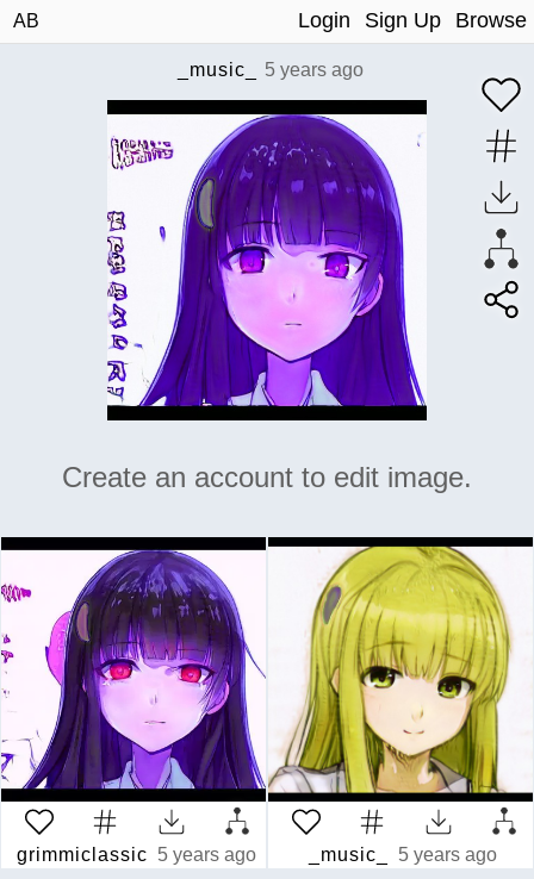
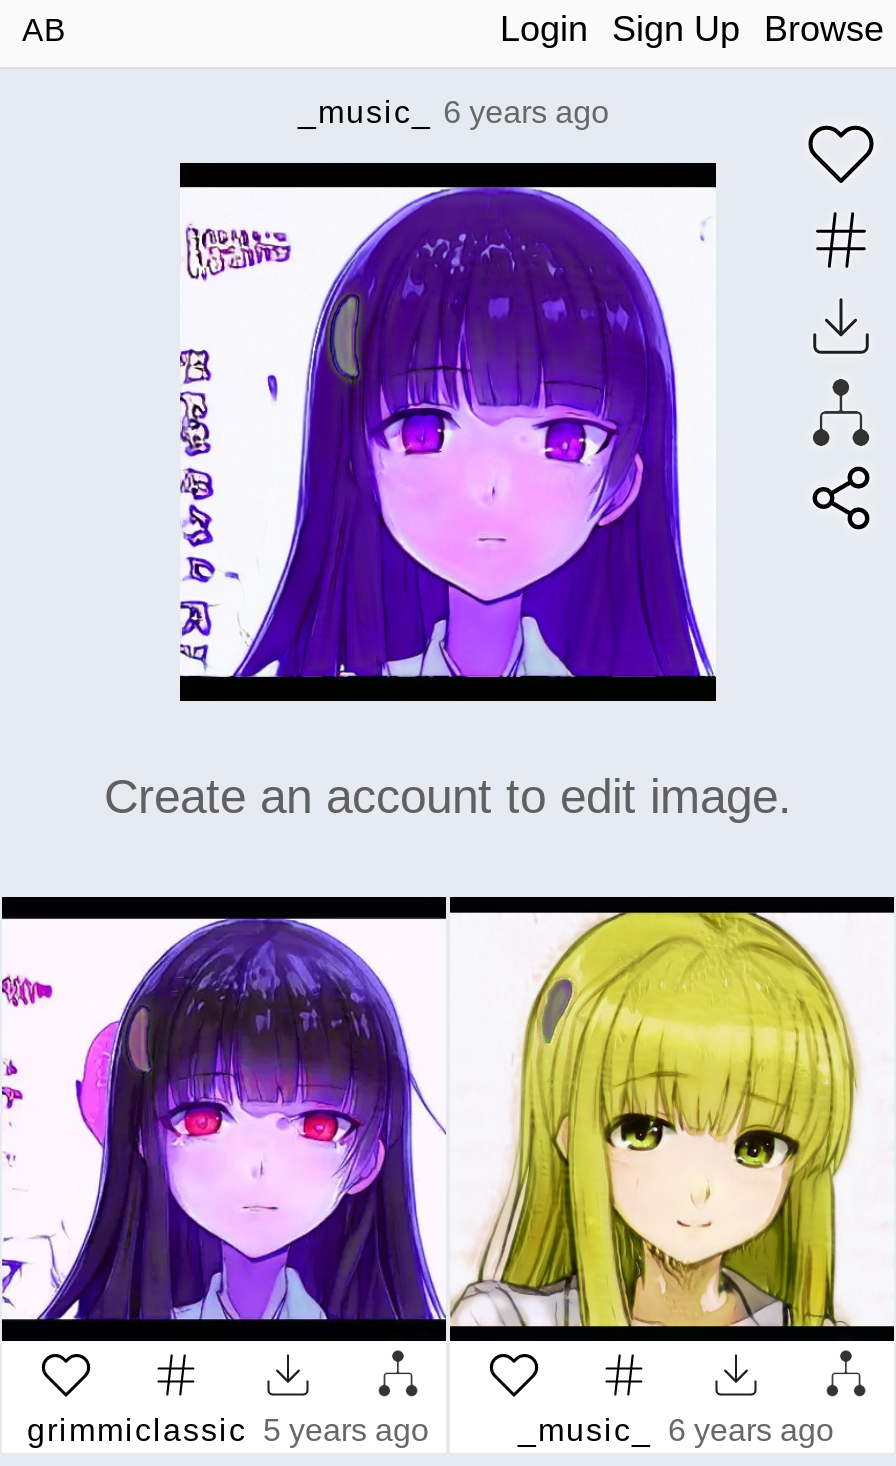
- _music_ 5 years ago
+ _music_ 6 years ago

- _music_ 5 years ago
+ _music_ 6 years ago
